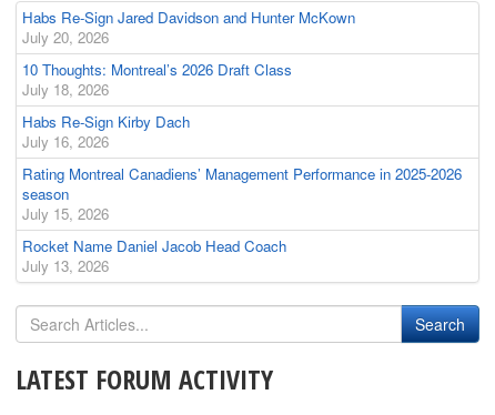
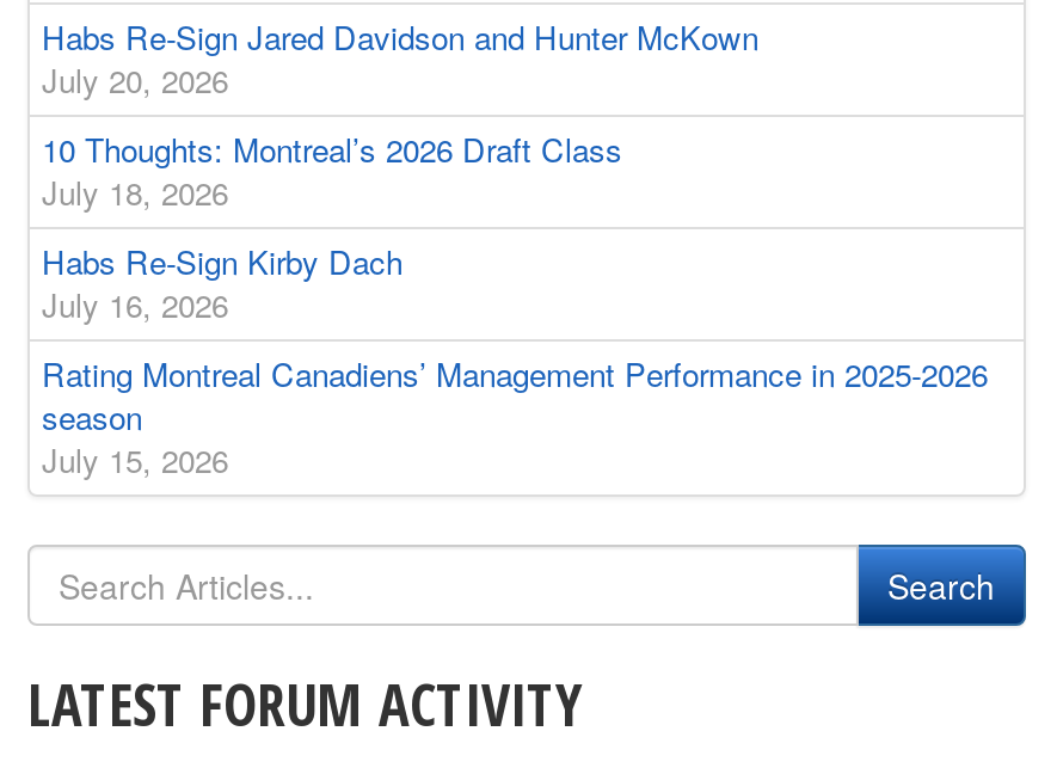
- Rocket Name Daniel Jacob Head Coach
- July 13, 2026
